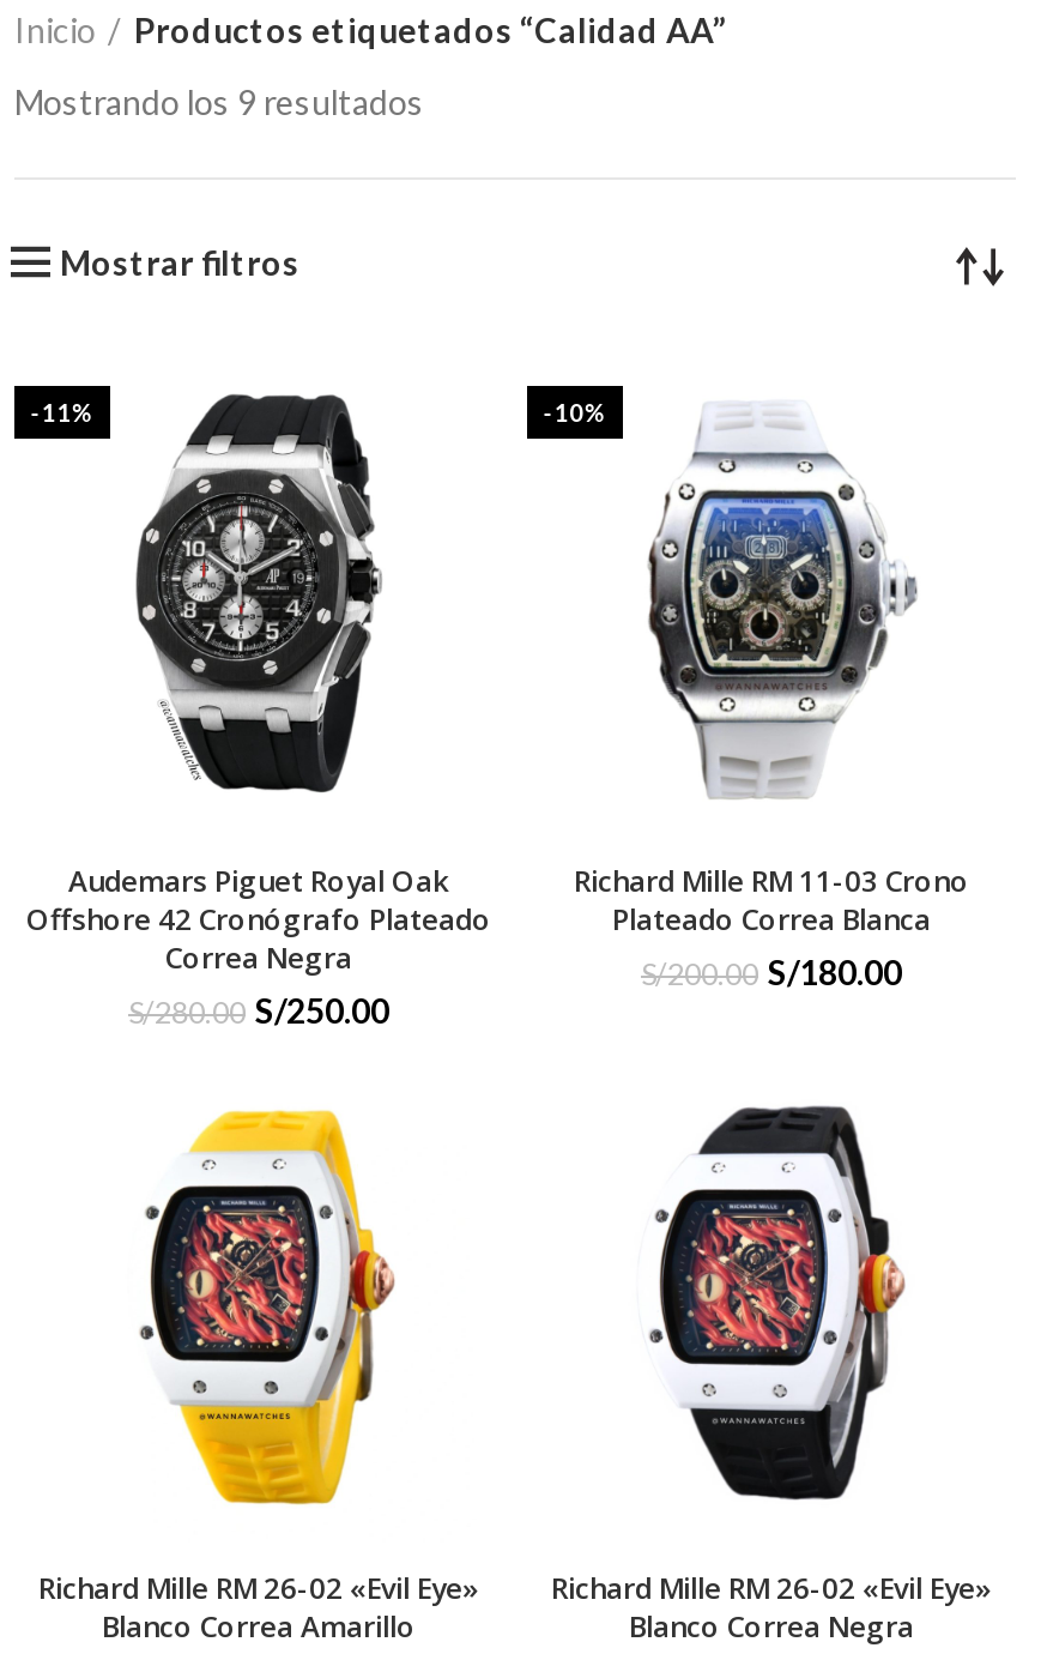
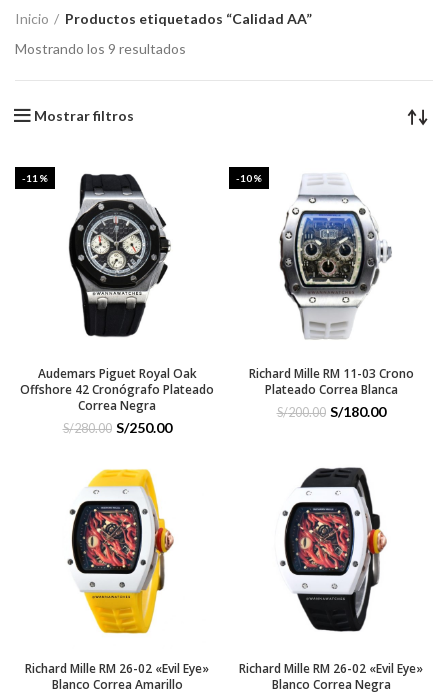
- [image]
+ [image]
